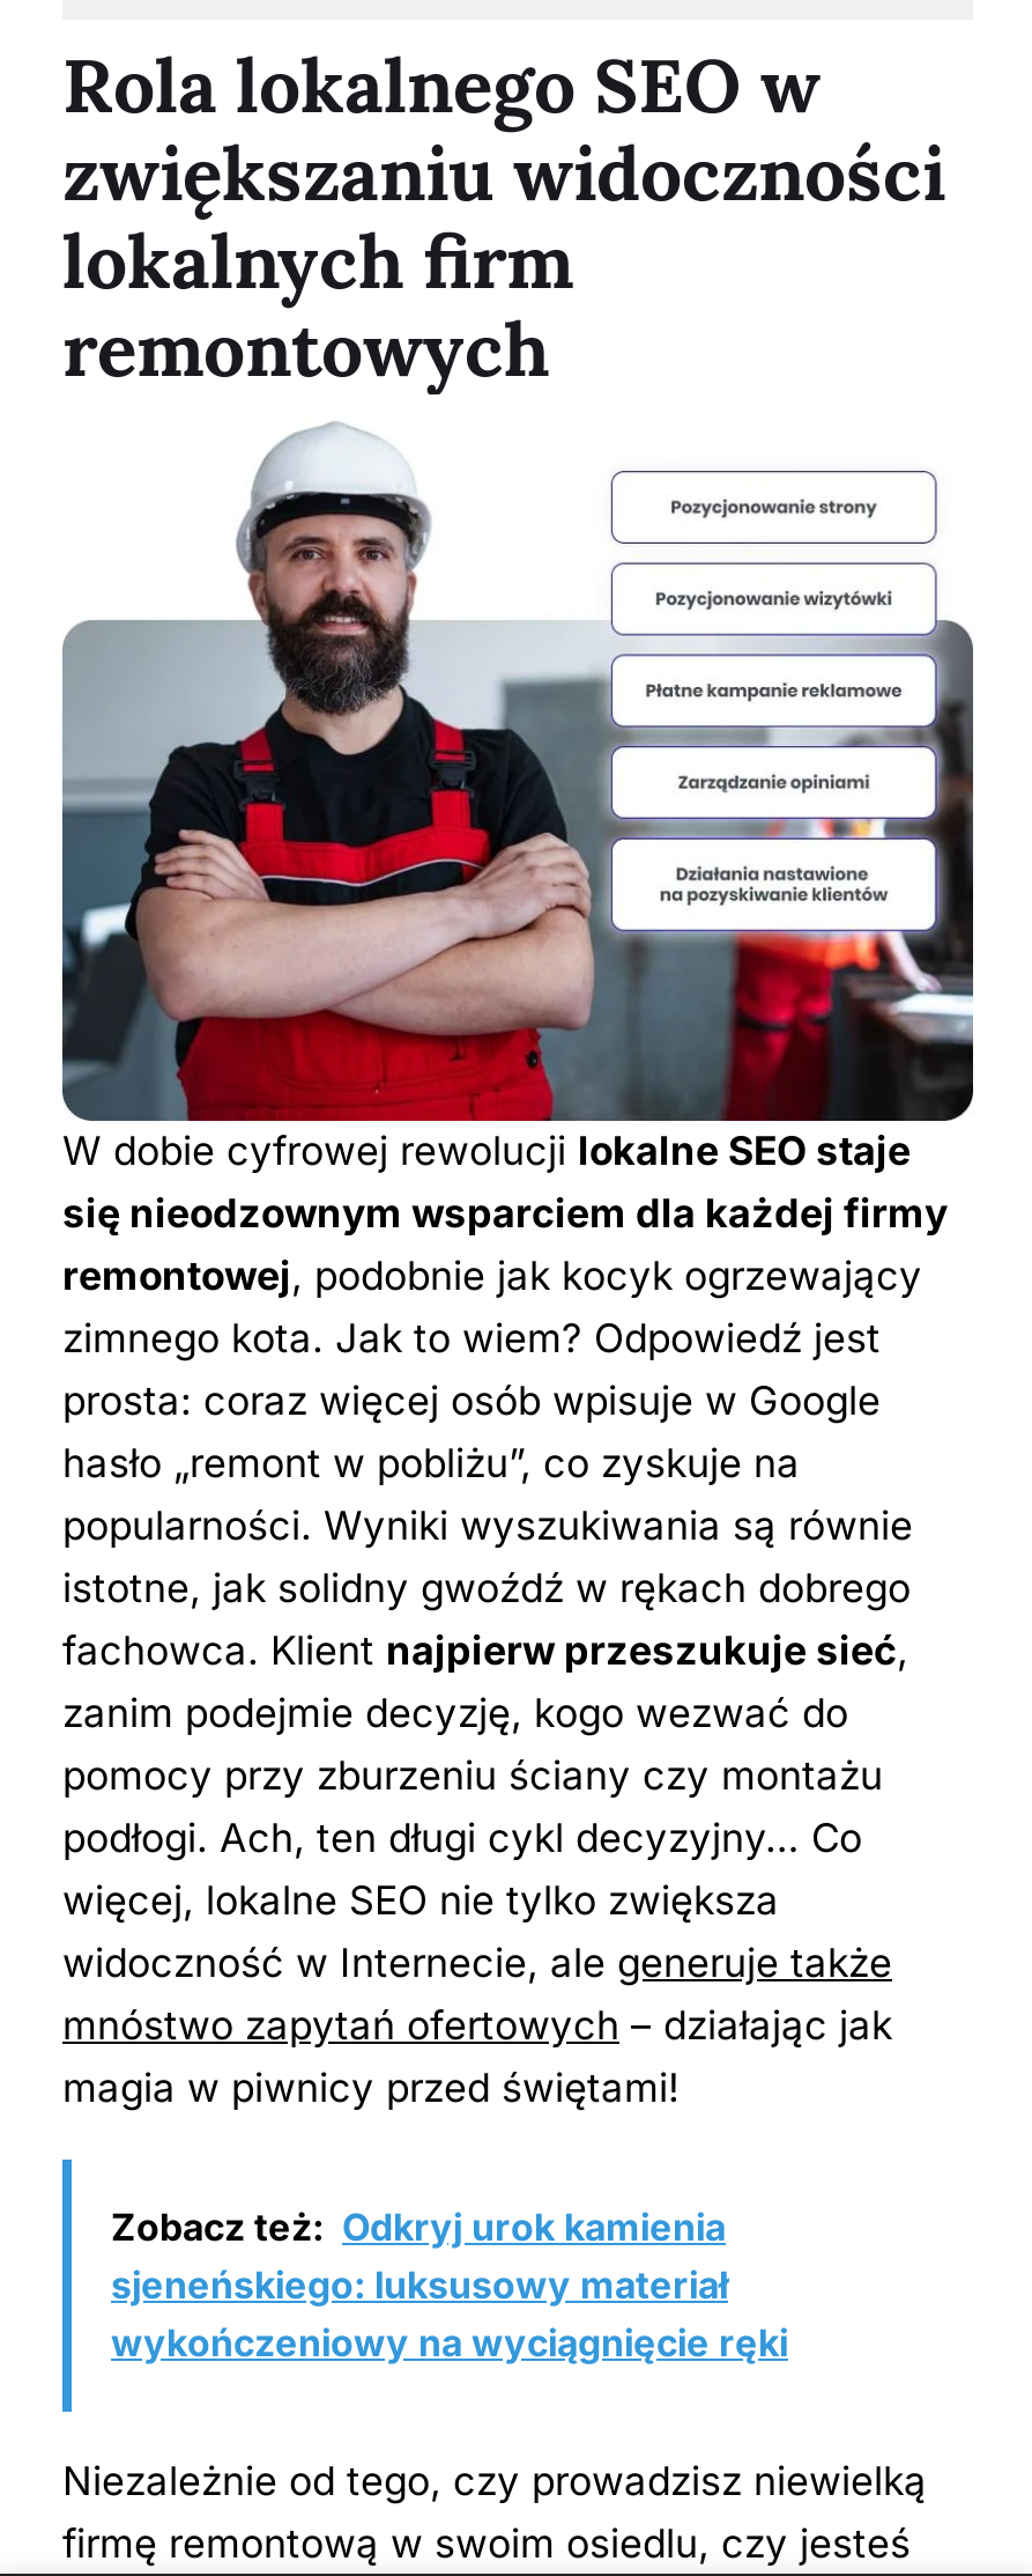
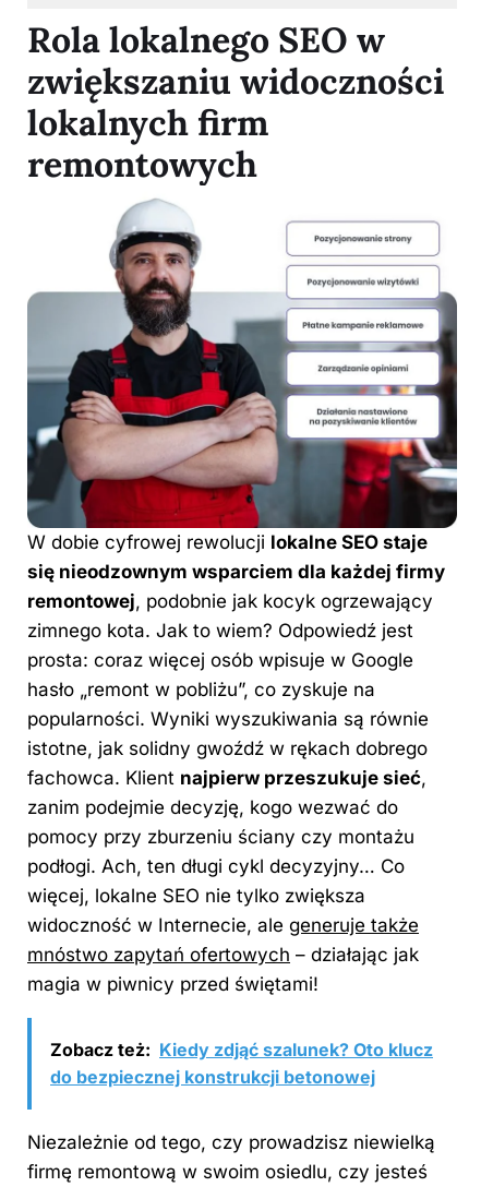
- Zobacz też: Odkryj urok kamienia
- sjeneńskiego: luksusowy materiał
- wykończeniowy na wyciągnięcie ręki
+ Zobacz też: Kiedy zdjąć szalunek? Oto klucz
+ do bezpiecznej konstrukcji betonowej
